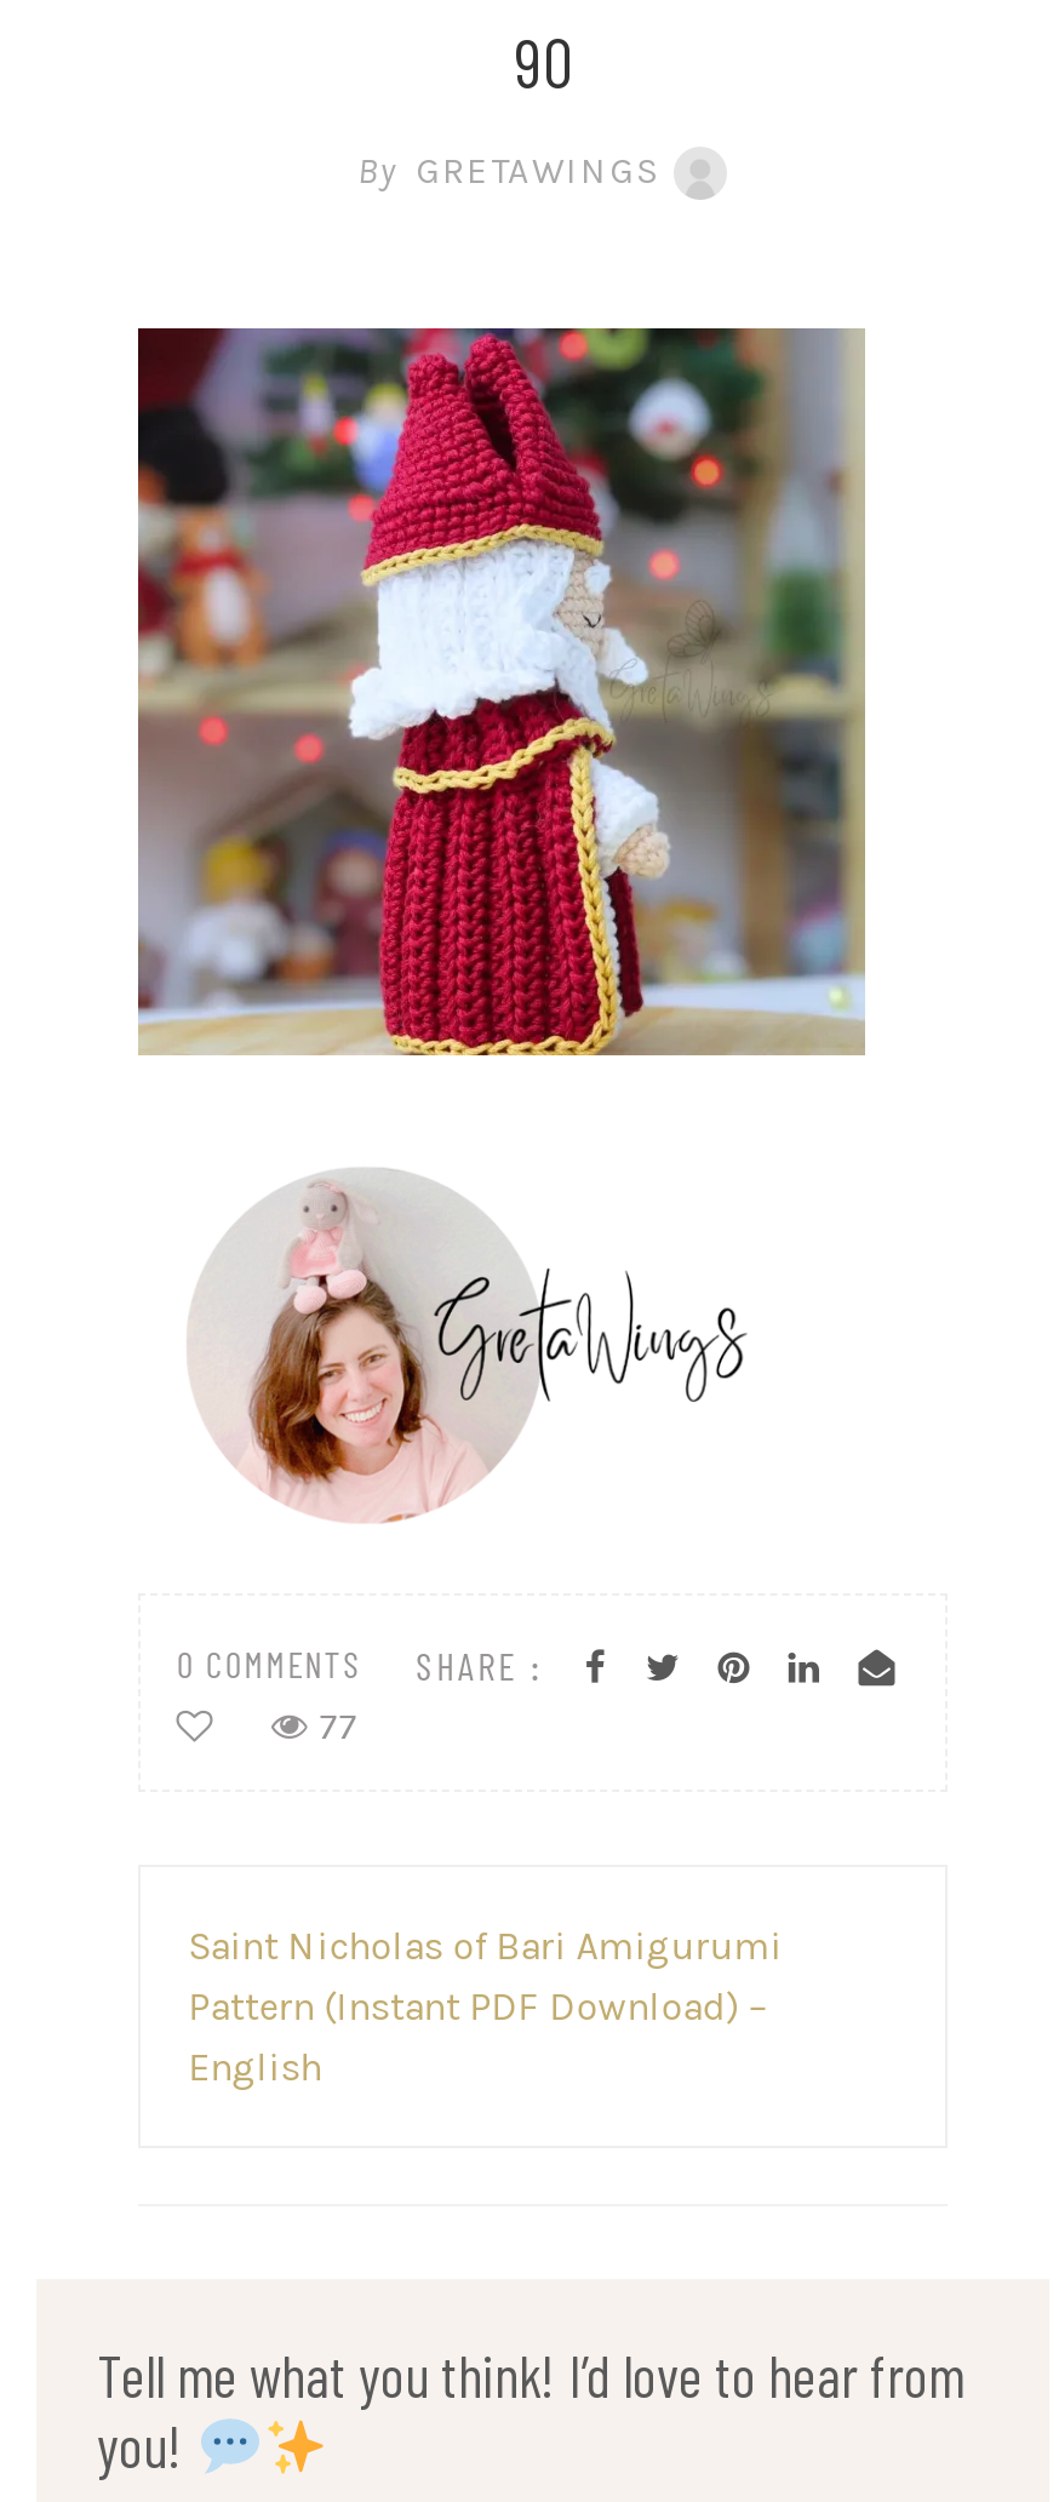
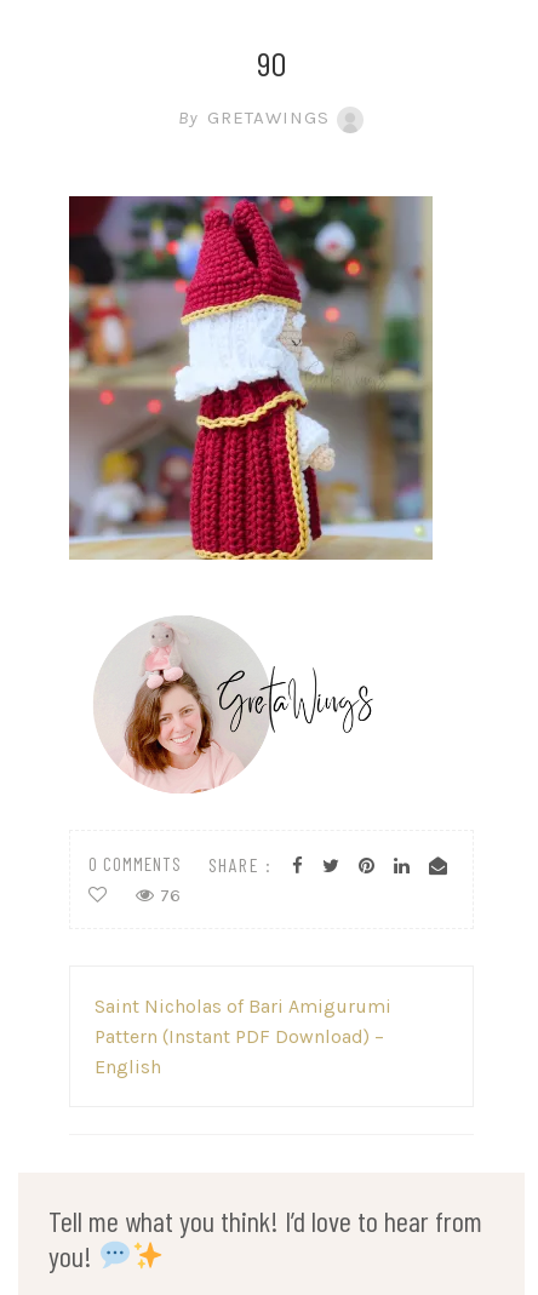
- 77
+ 76
